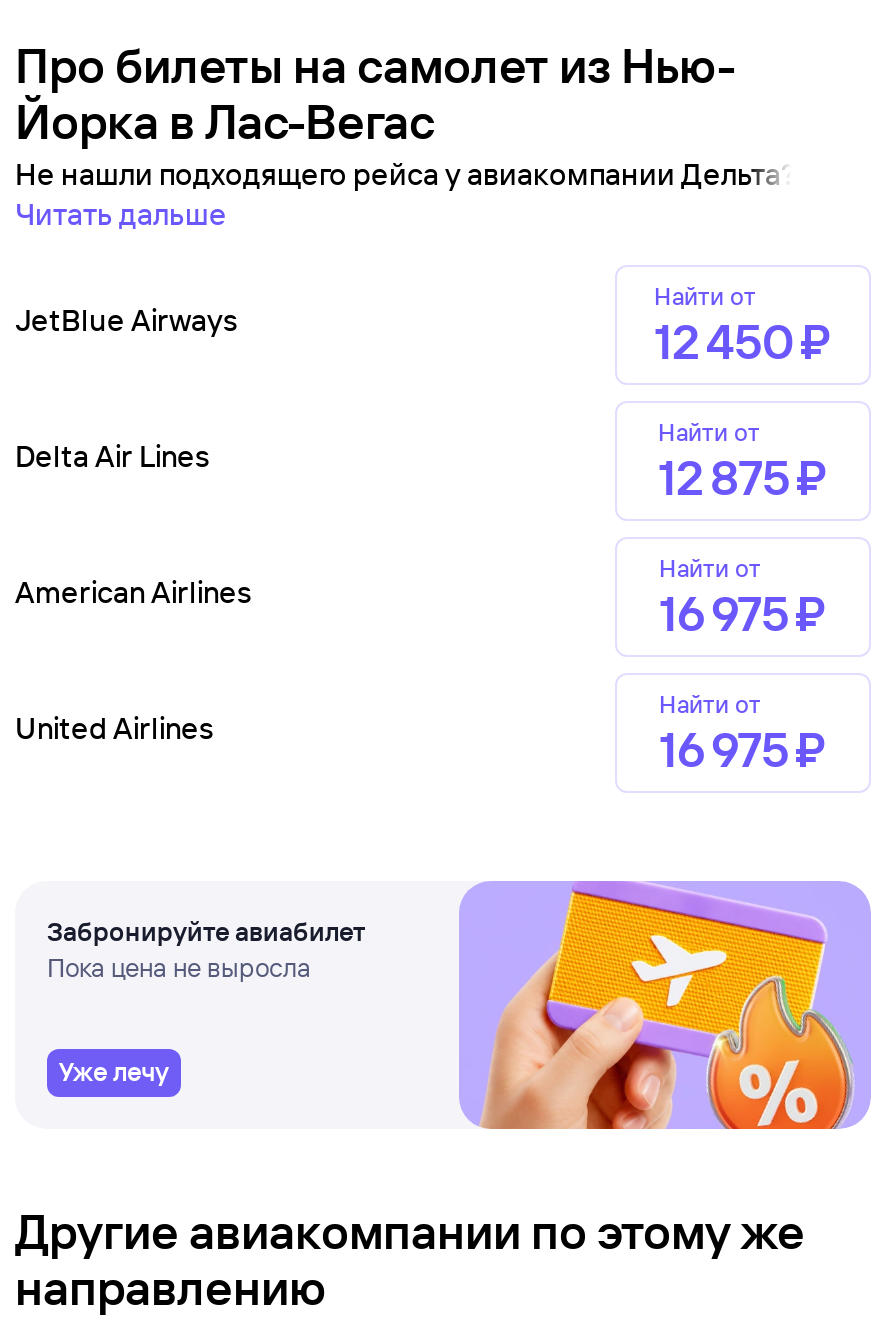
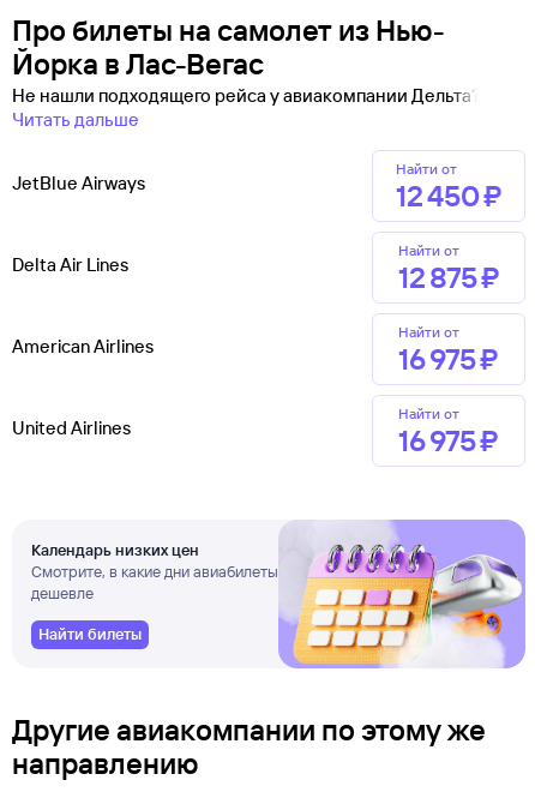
- [image]
+ [image]

- Забронируйте авиабилет
- Пока цена не выросла
+ Календарь низких цен
+ Смотрите, в какие дни авиабилеты
+ дешевле

- Уже лечу
+ Найти билеты
